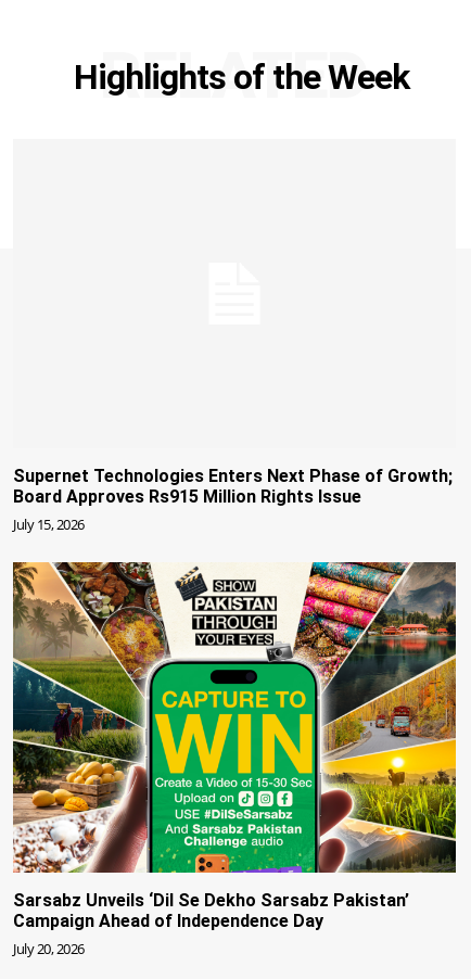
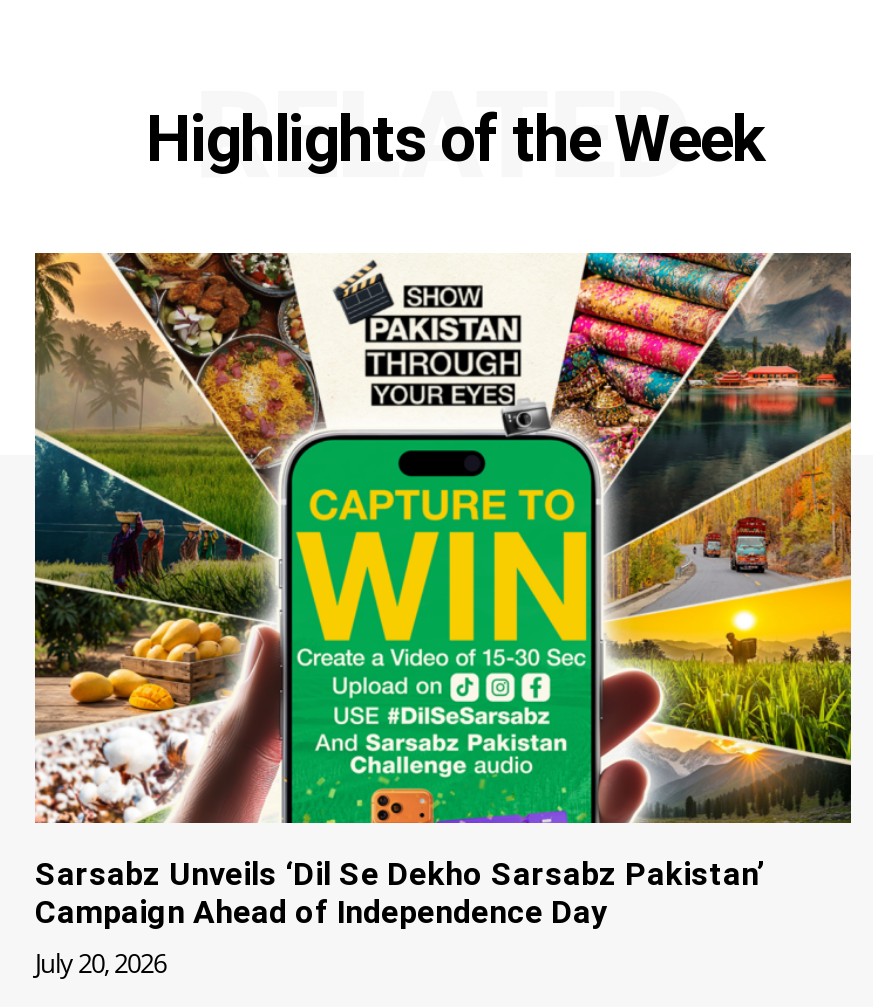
- Supernet Technologies Enters Next Phase of Growth;
- Board Approves Rs915 Million Rights Issue
- July 15, 2026
